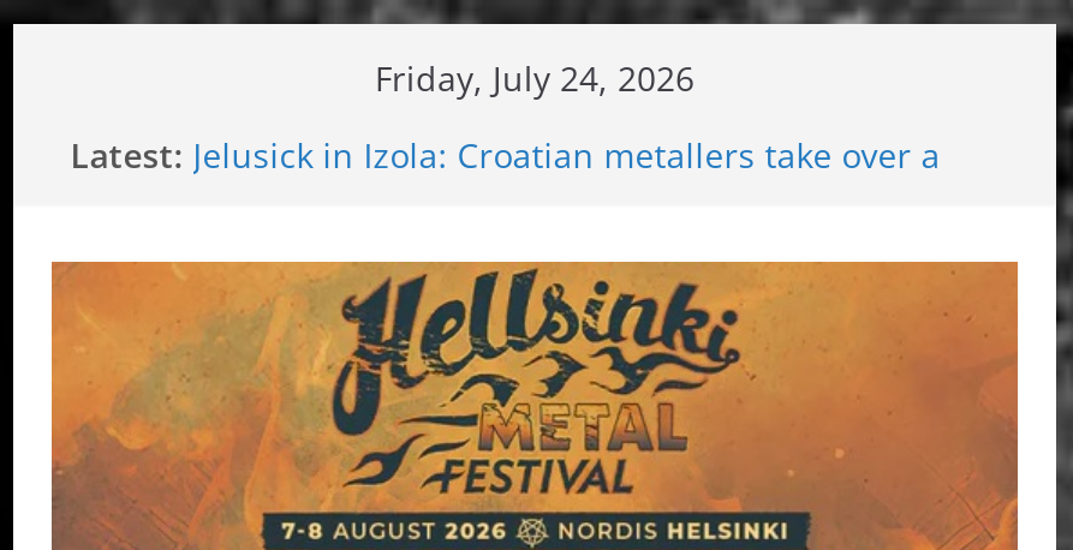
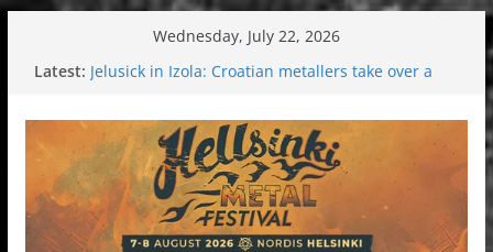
- Friday, July 24, 2026
+ Wednesday, July 22, 2026
